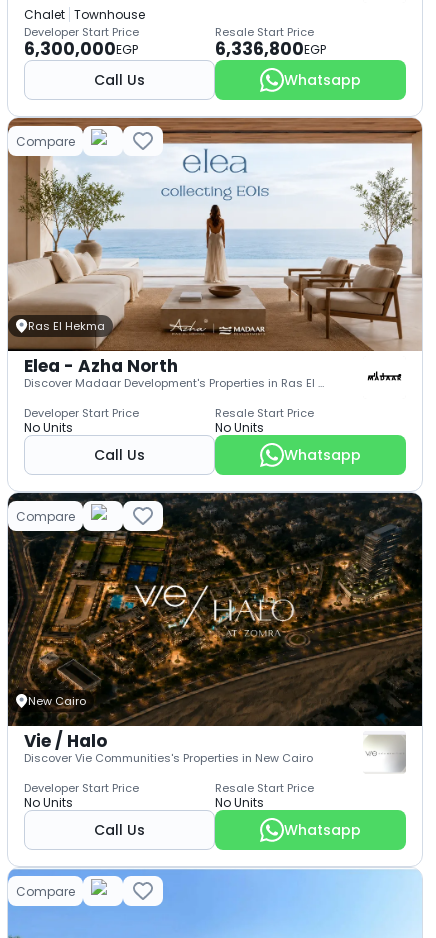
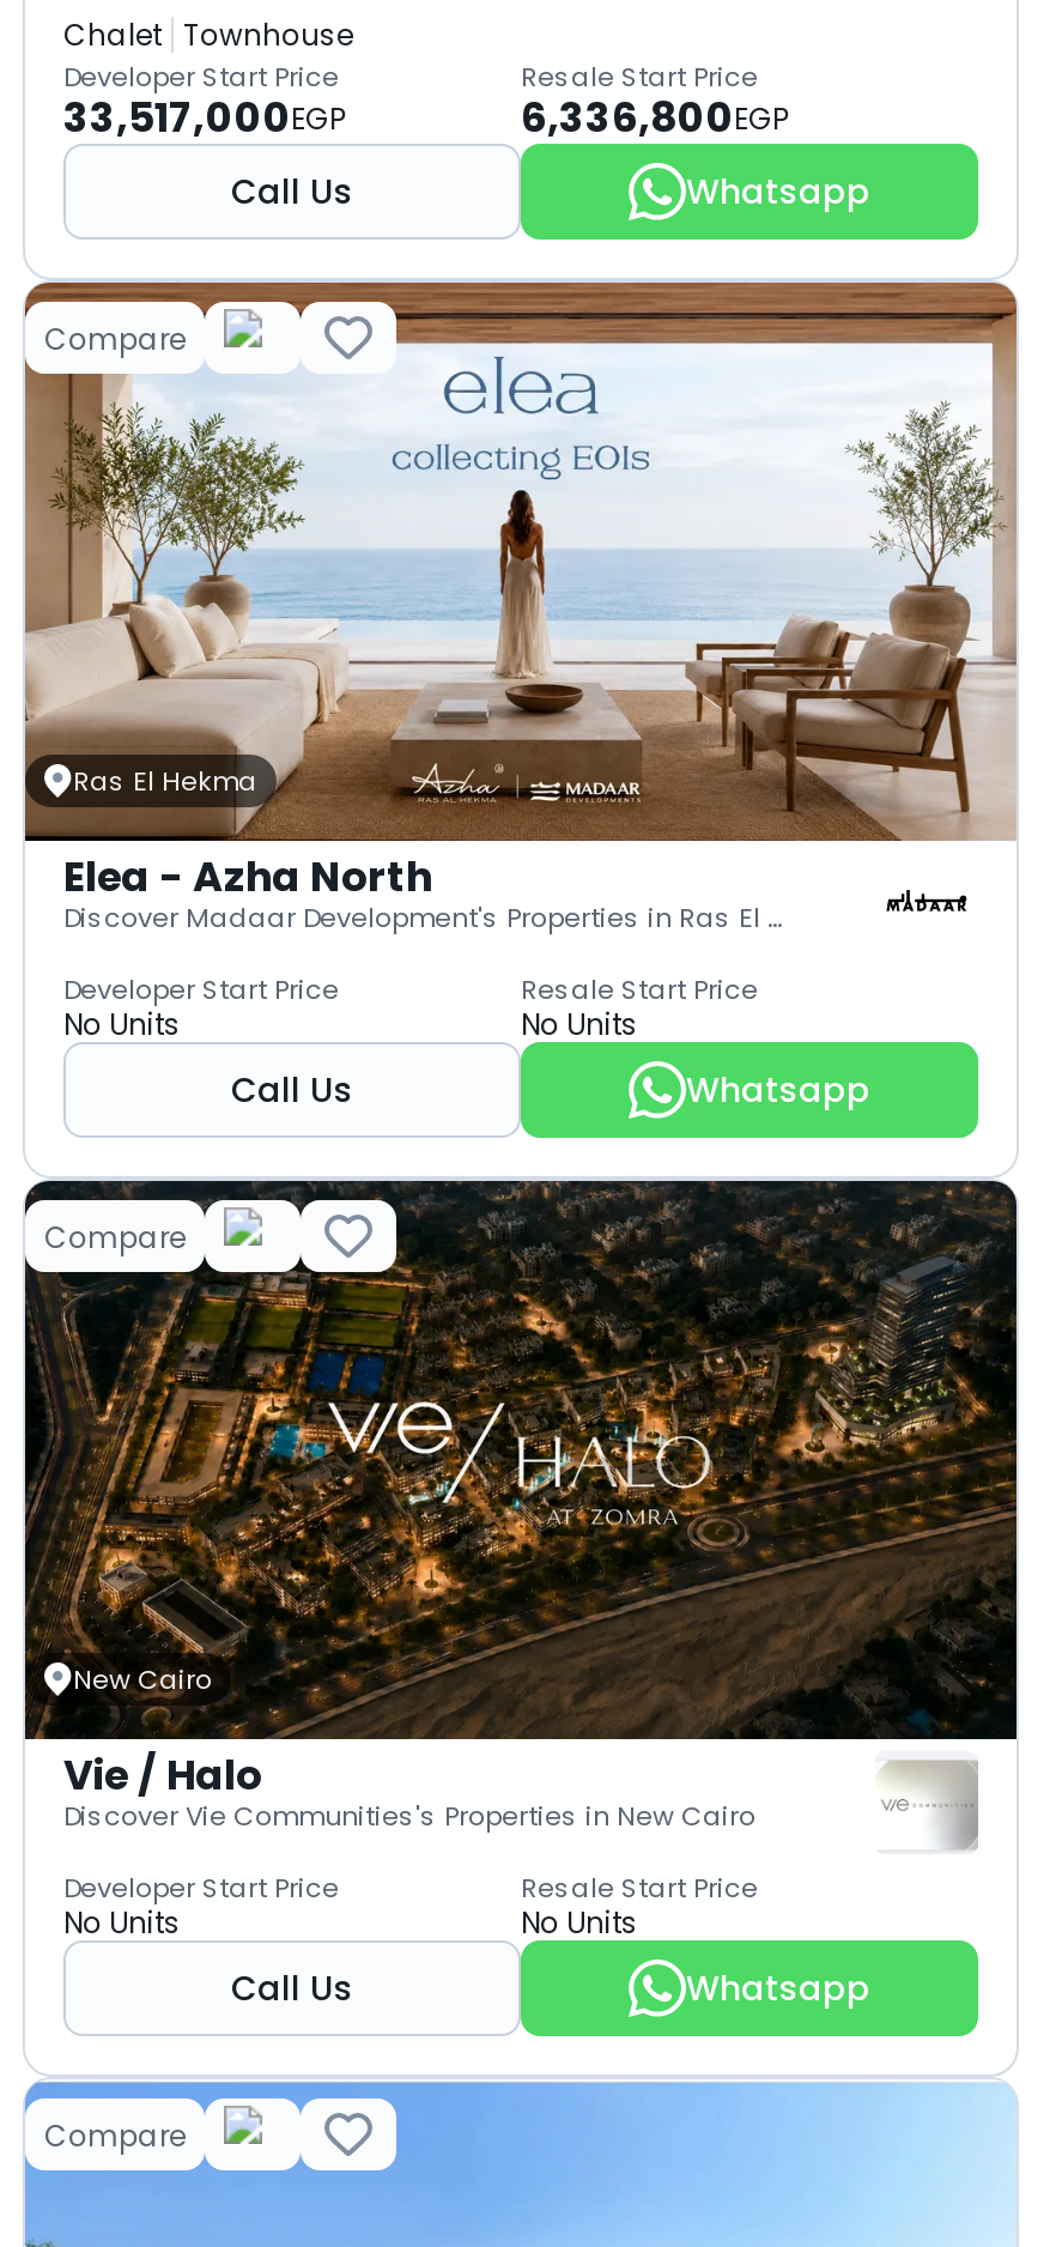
- 6,300,000EGP
+ 33,517,000EGP
